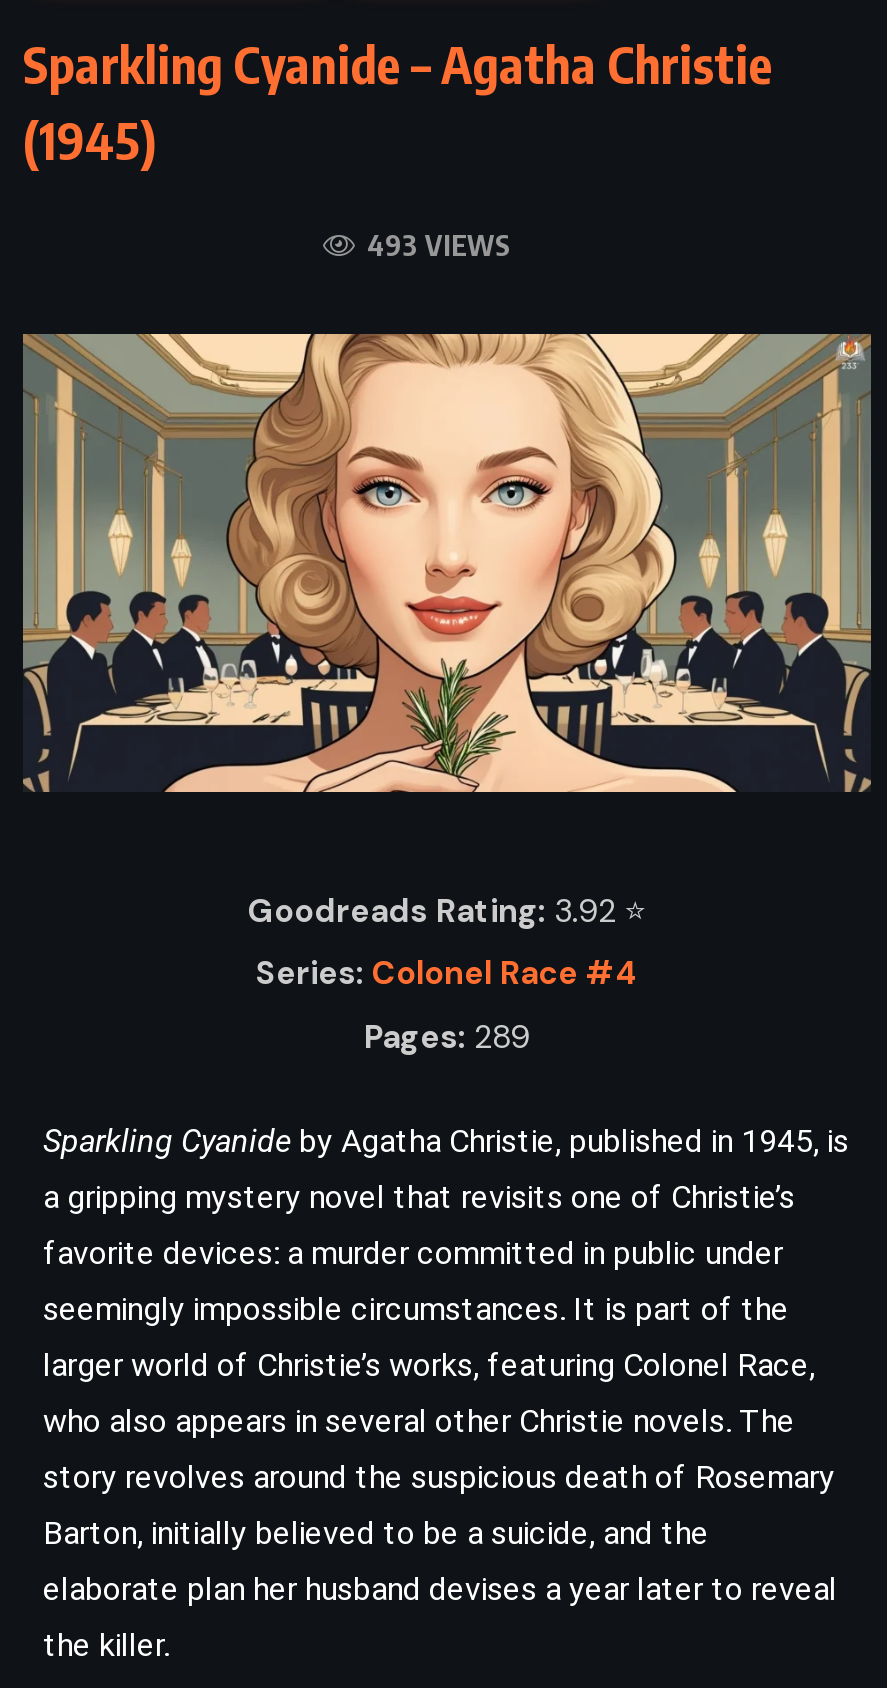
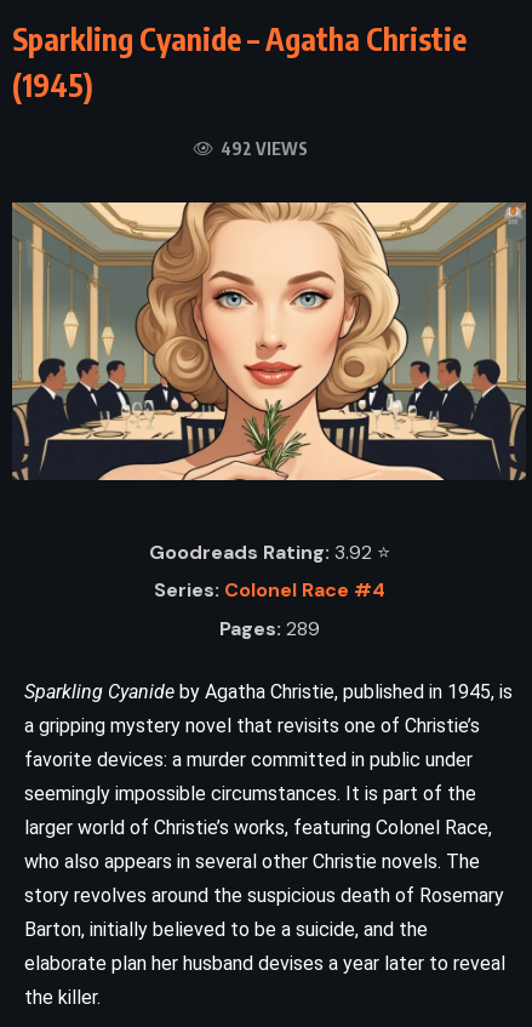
- 493 VIEWS
+ 492 VIEWS
